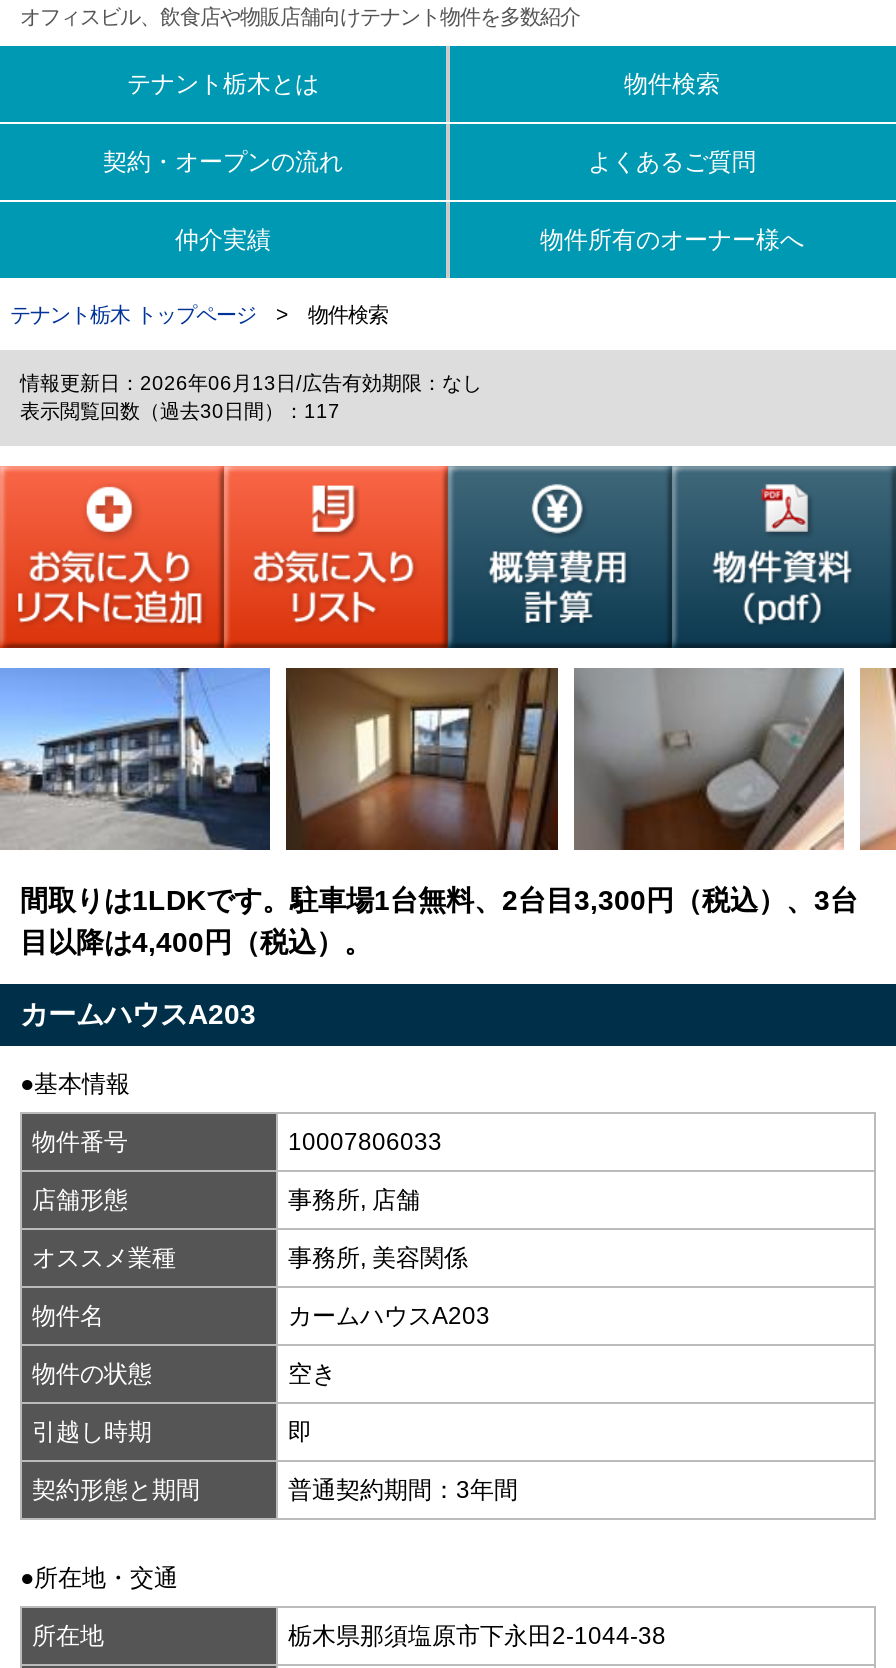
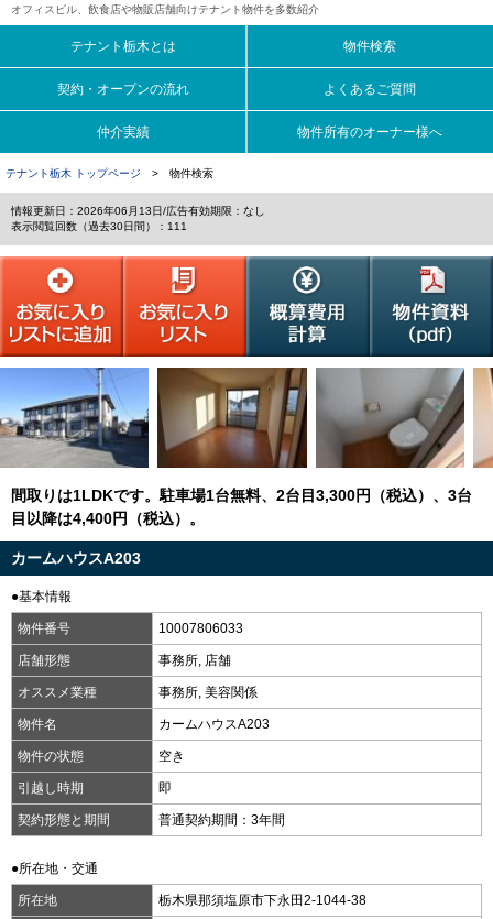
- 表示閲覧回数（過去30日間）：117
+ 表示閲覧回数（過去30日間）：111
